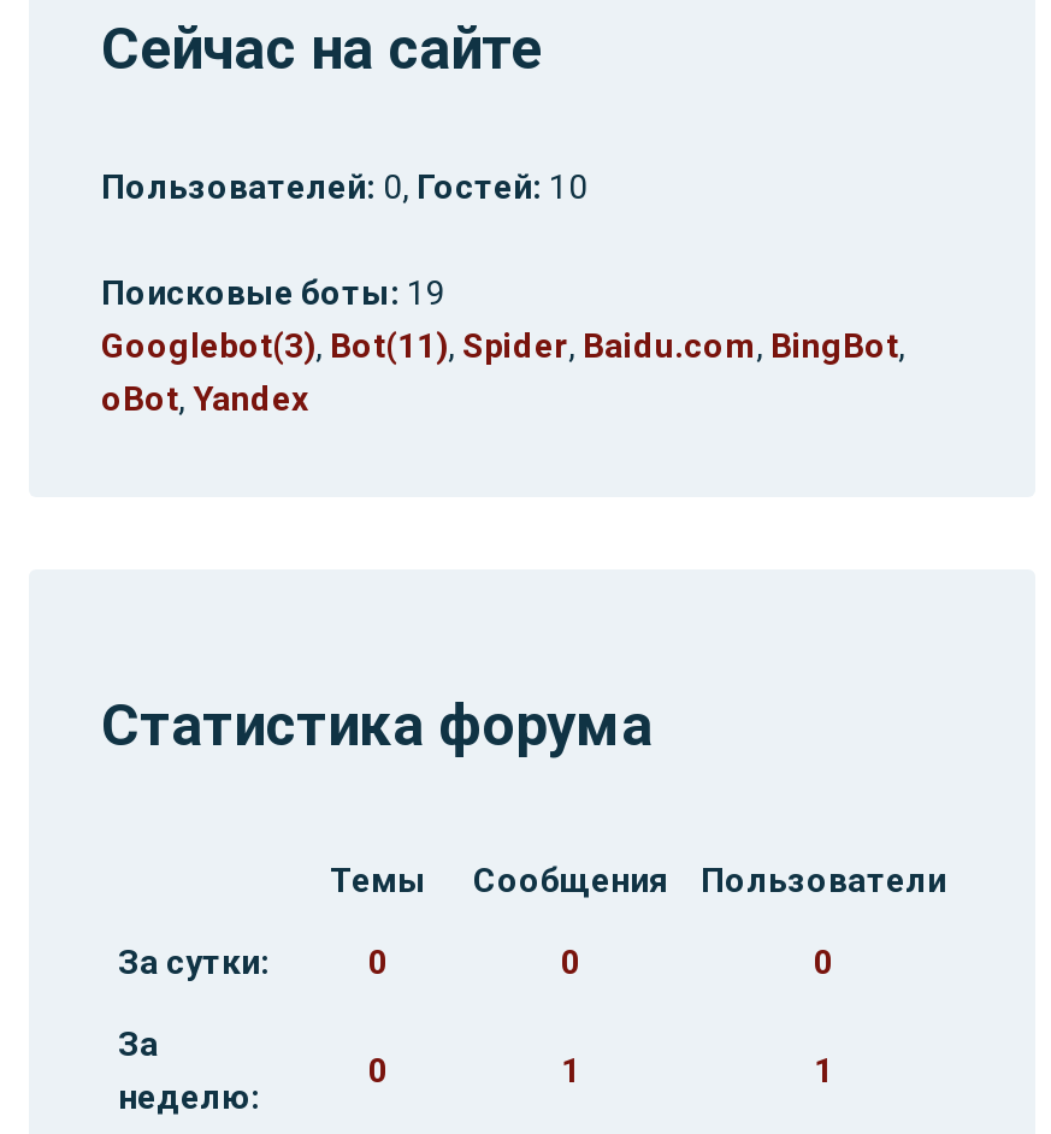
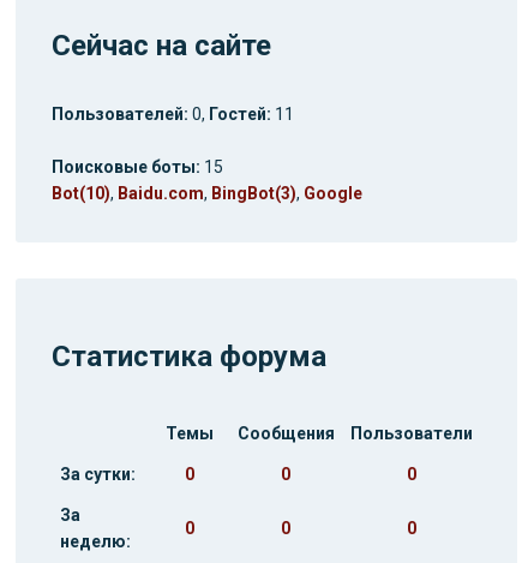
- Пользователей: 0, Гостей: 10
+ Пользователей: 0, Гостей: 11

- Поисковые боты: 19
- Googlebot(3), Bot(11), Spider, Baidu.com, BingBot,
- oBot, Yandex
+ Поисковые боты: 15
+ Bot(10), Baidu.com, BingBot(3), Google

- 1
+ 0

- 1
+ 0
